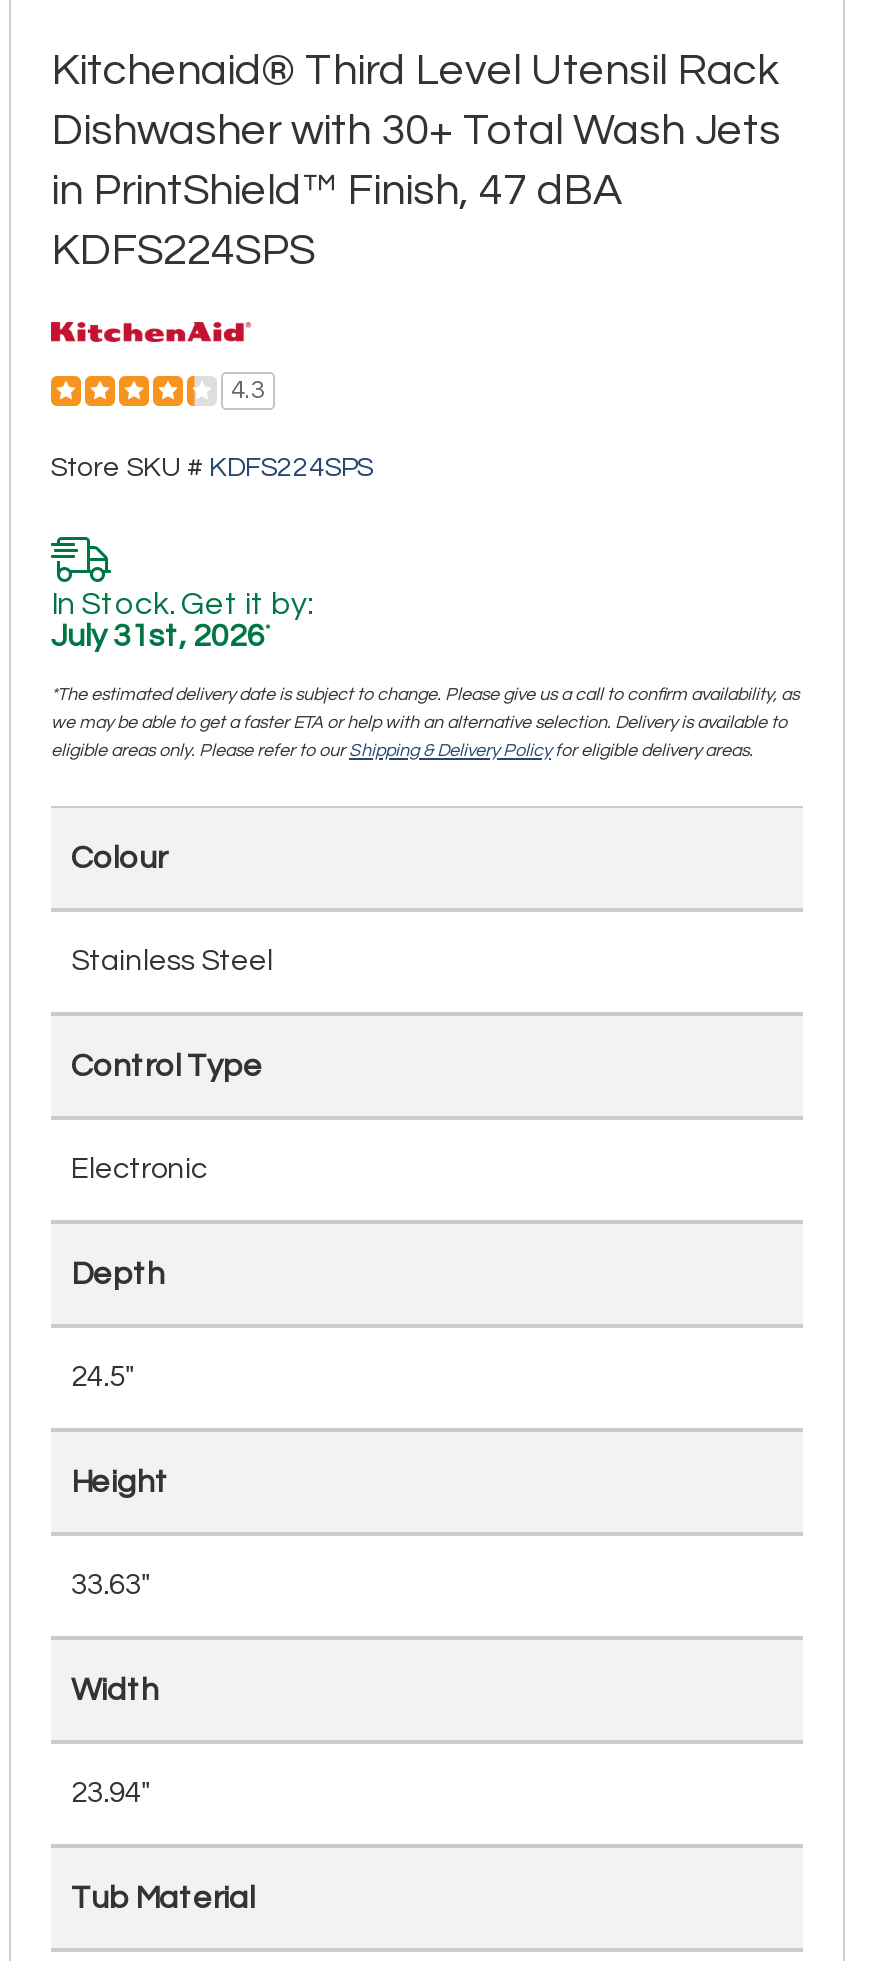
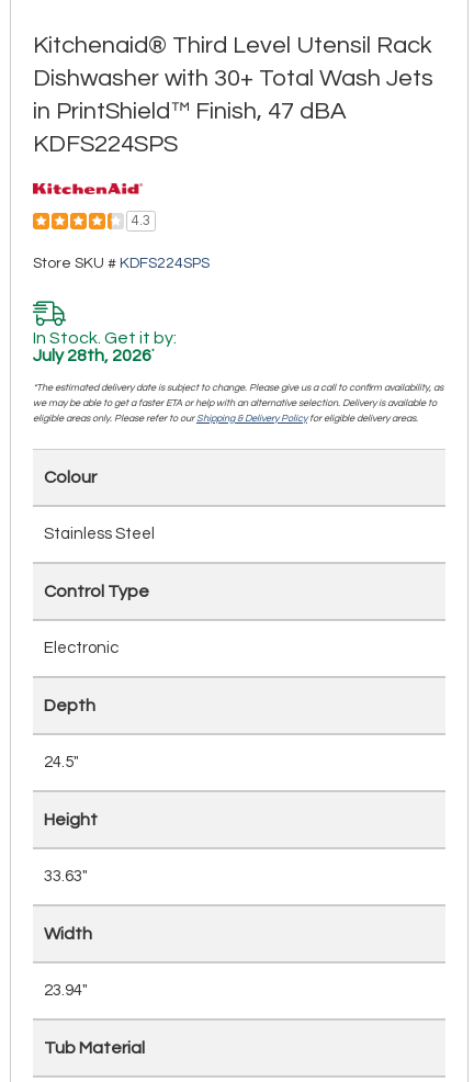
- July 31st, 2026*
+ July 28th, 2026*
